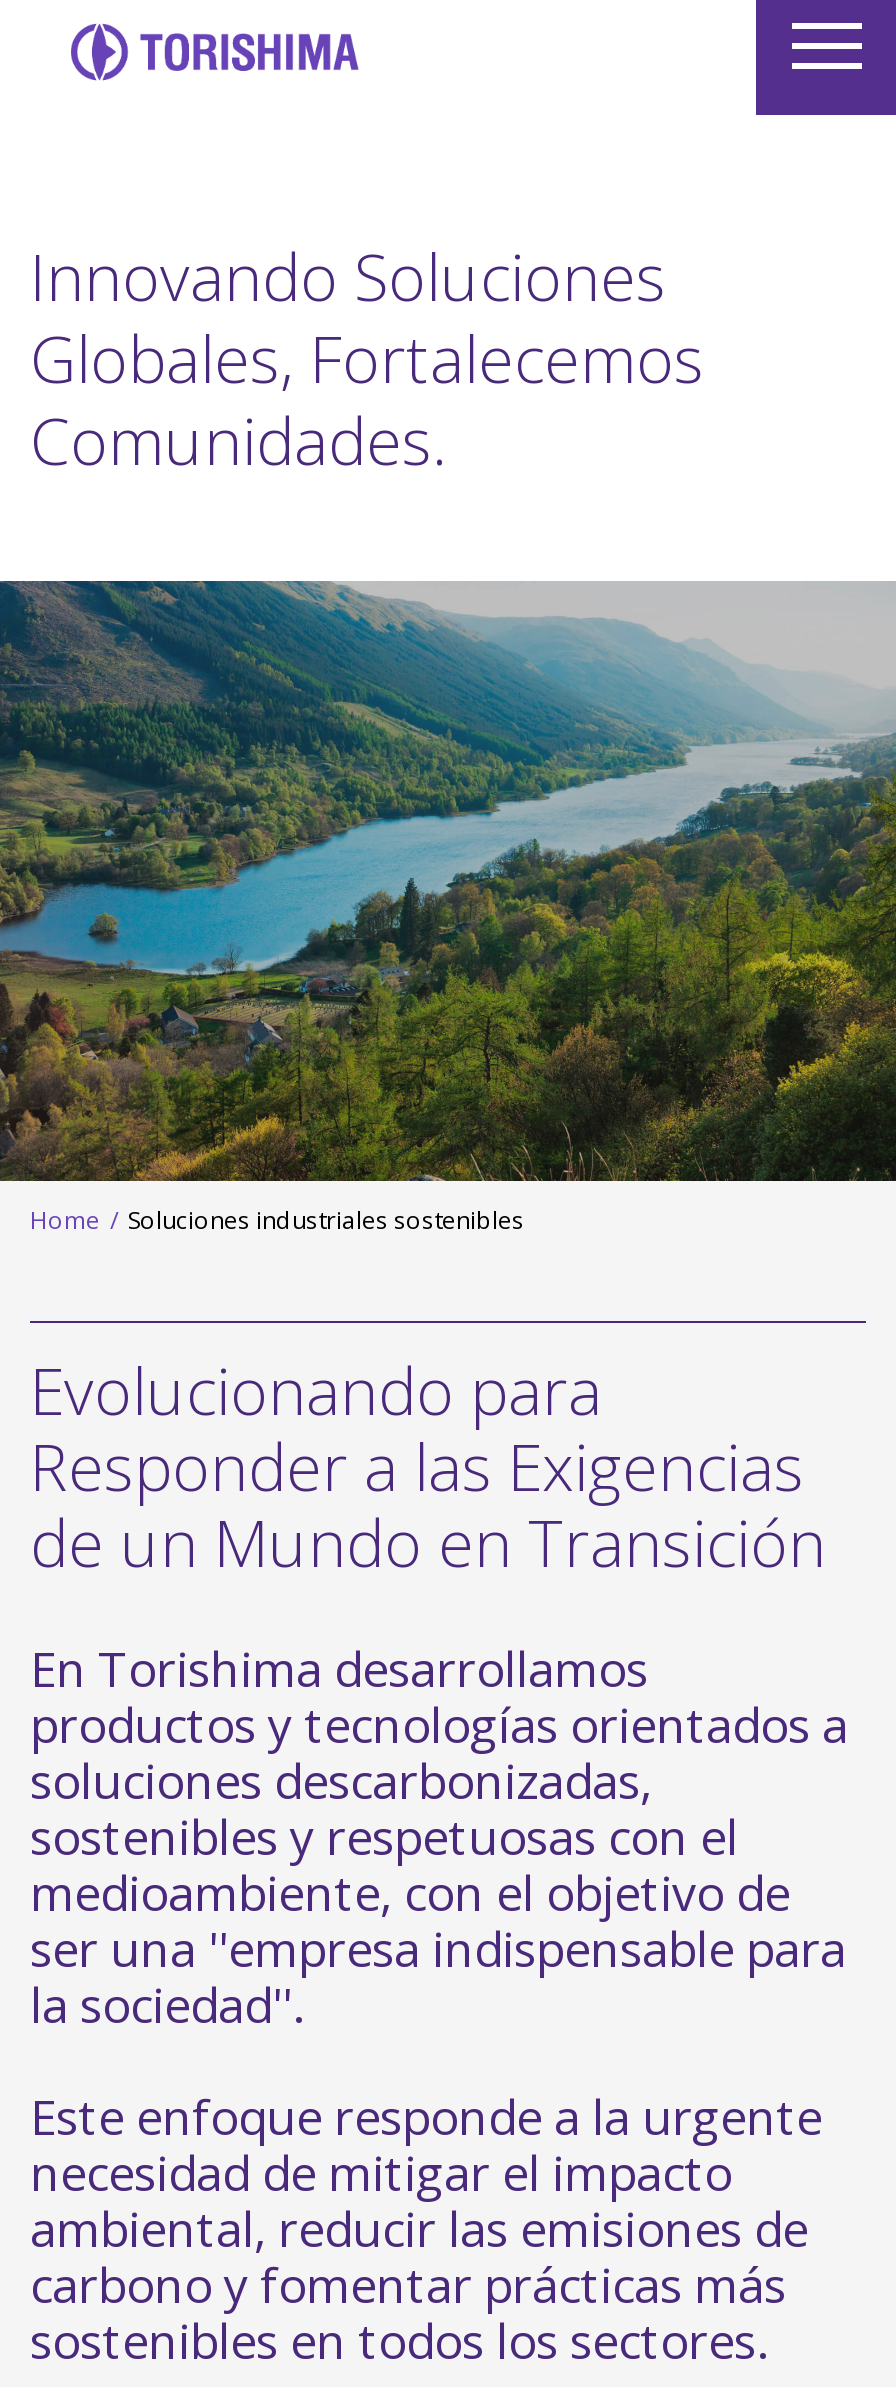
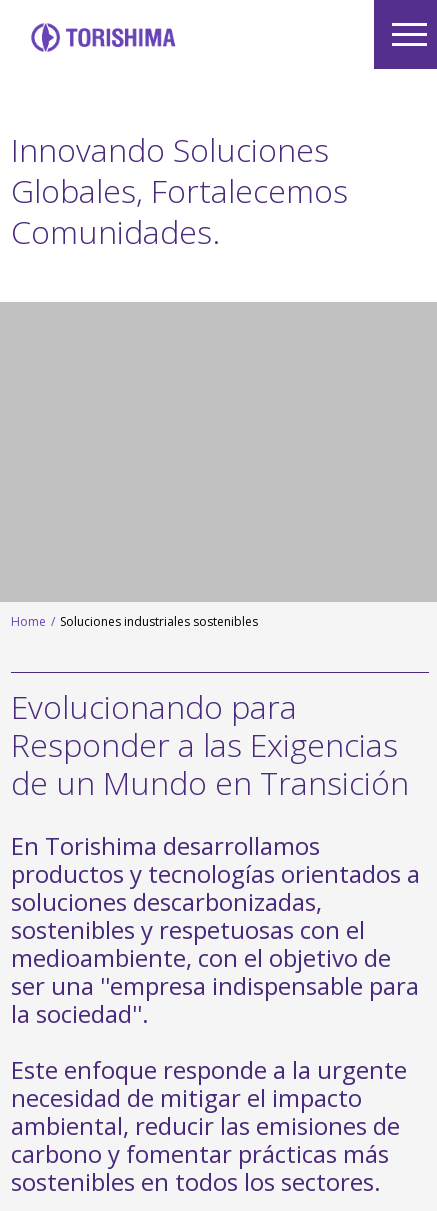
- [image]
